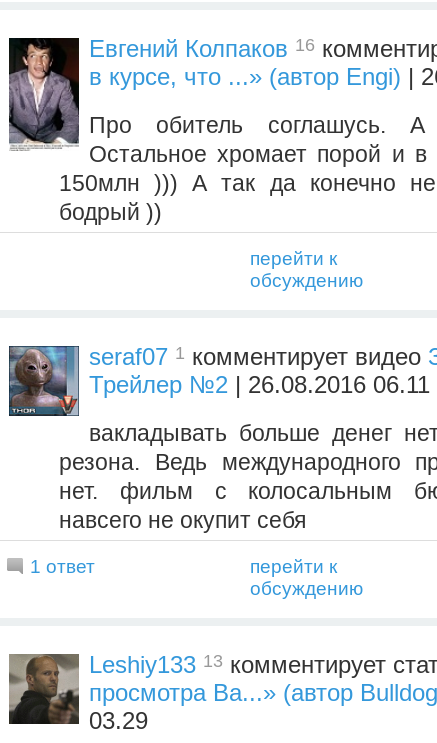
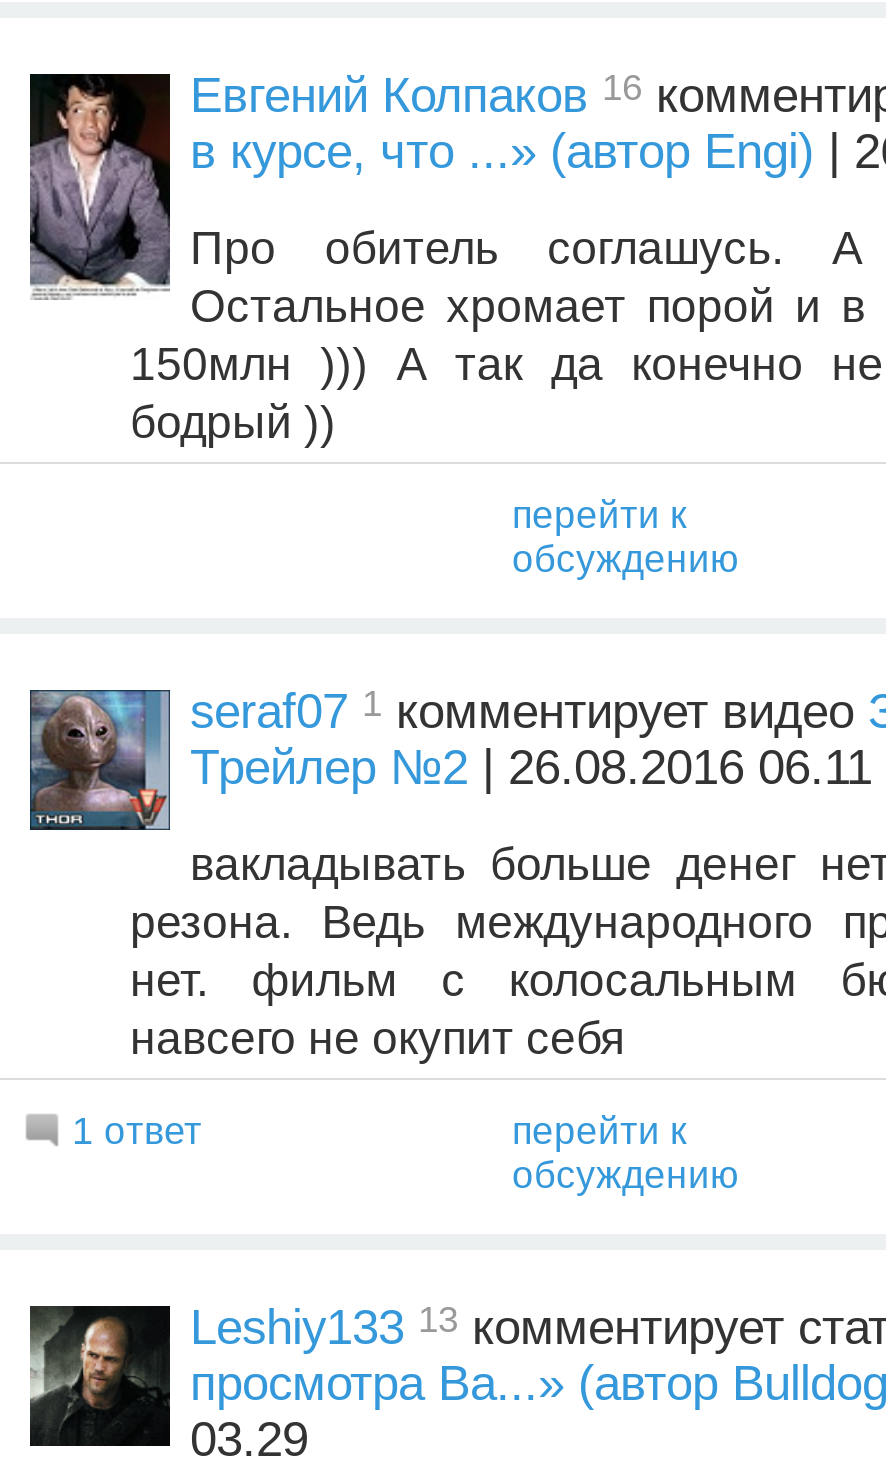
- [image]
+ [image]
